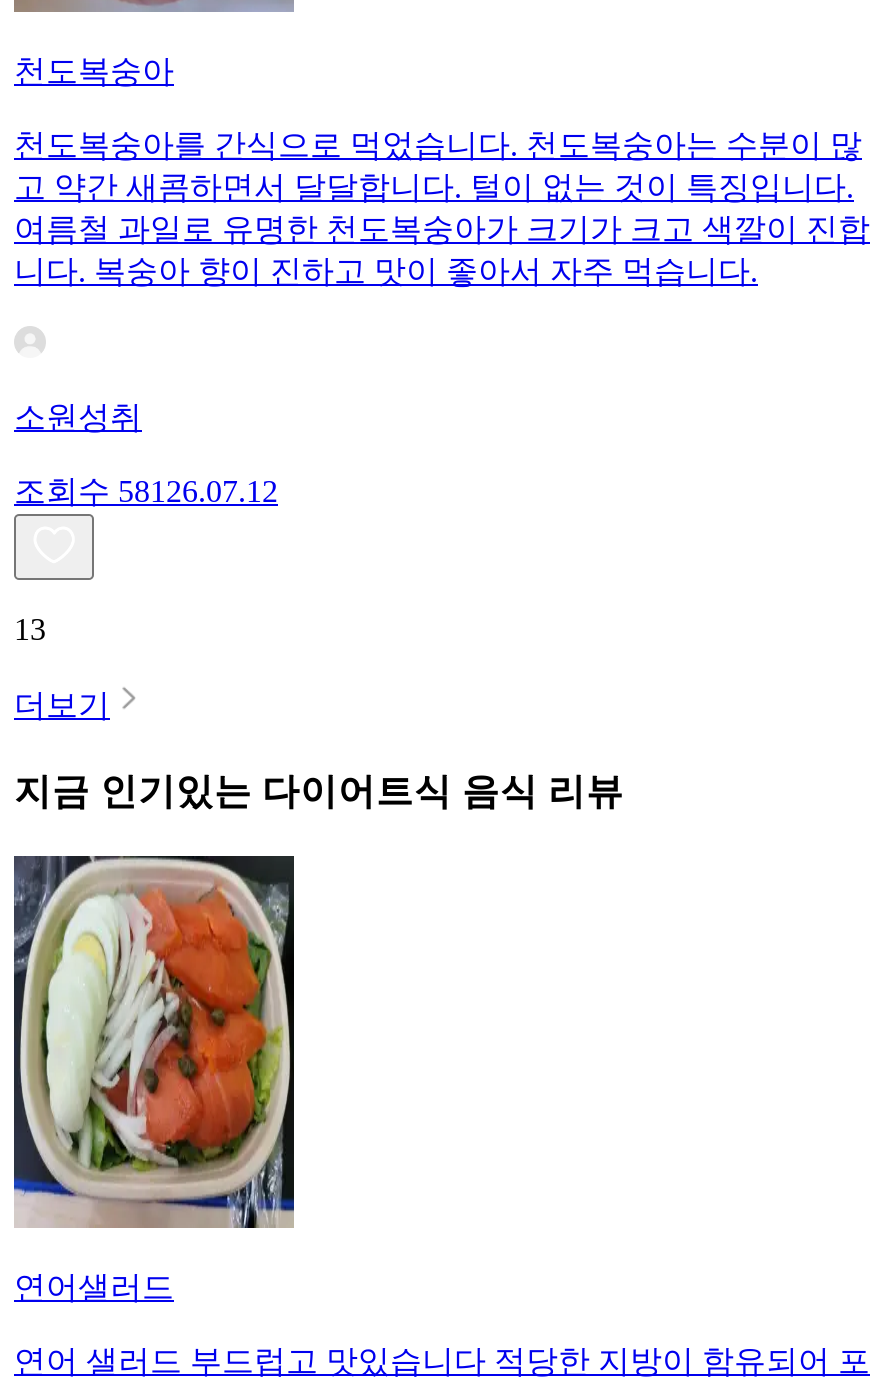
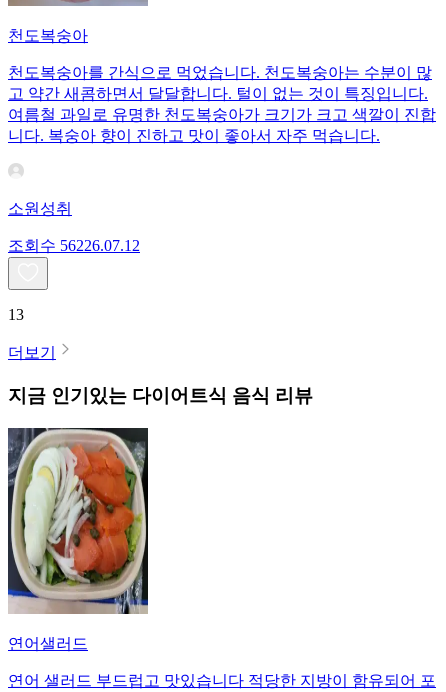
- 조회수 581 26.07.12
+ 조회수 562 26.07.12
